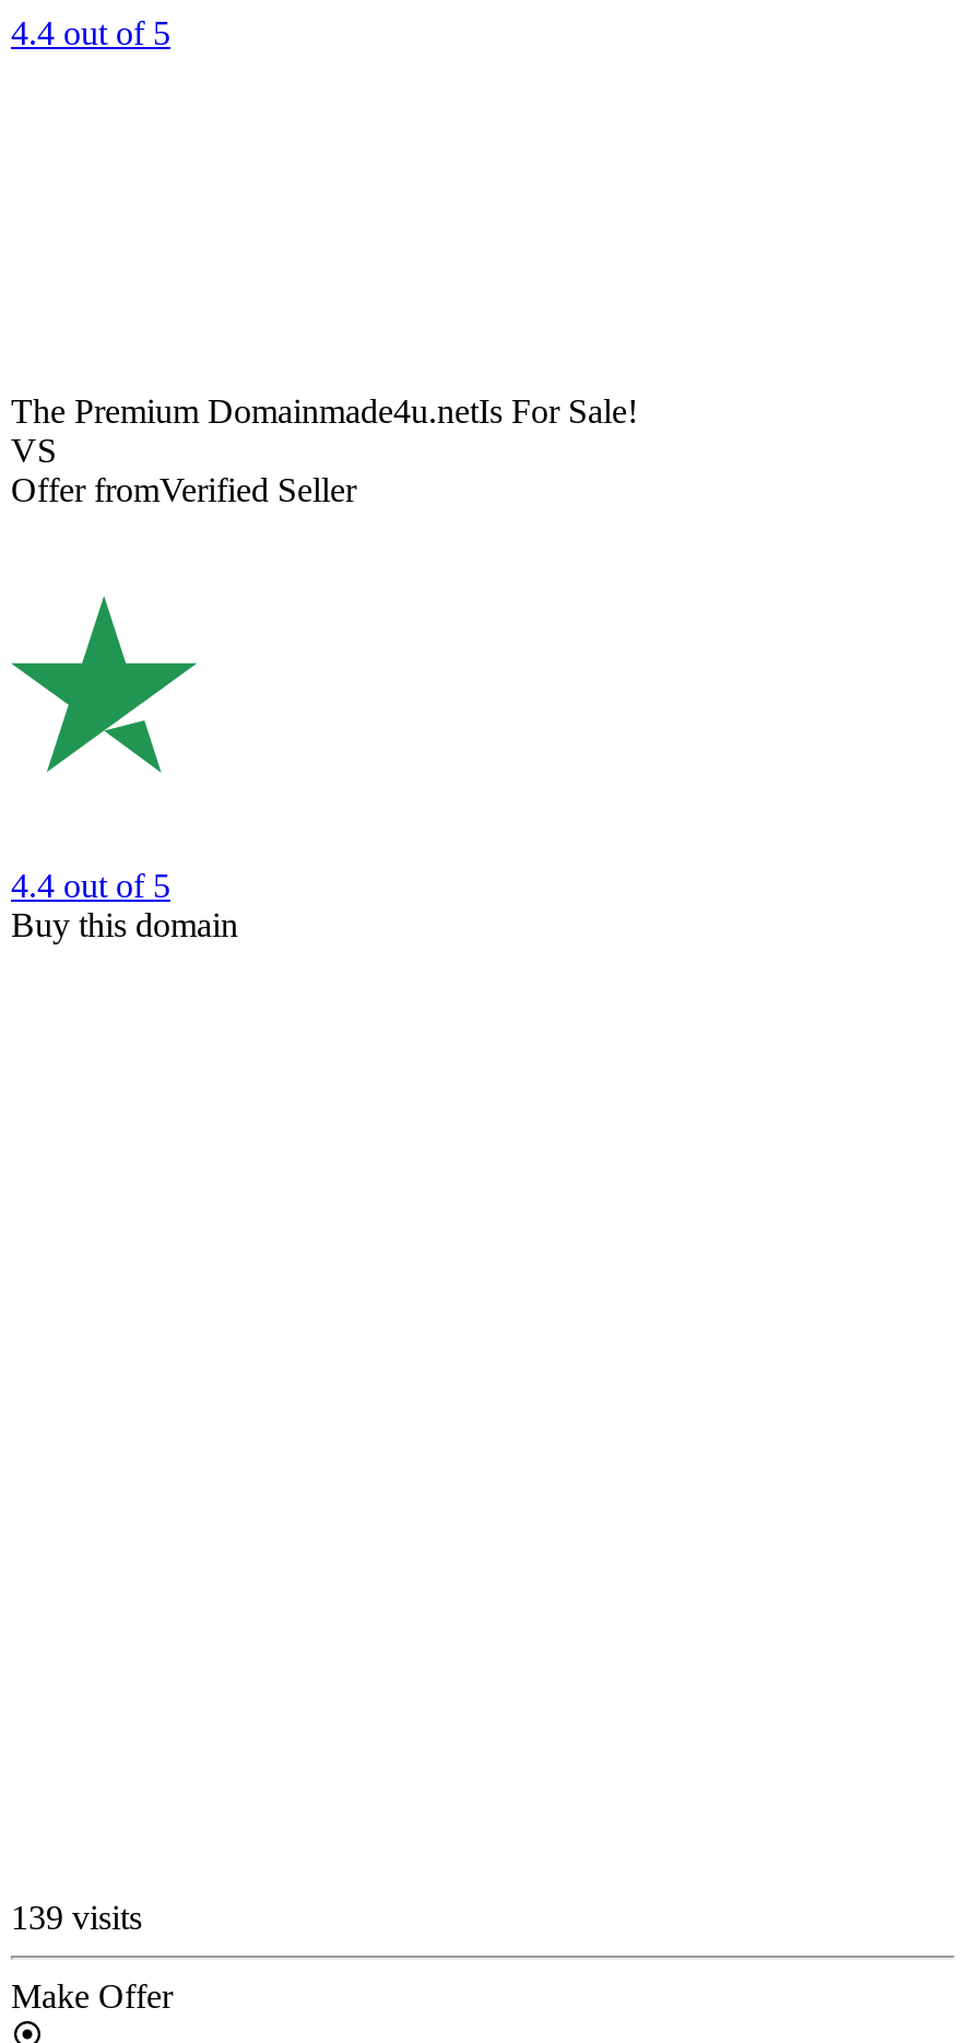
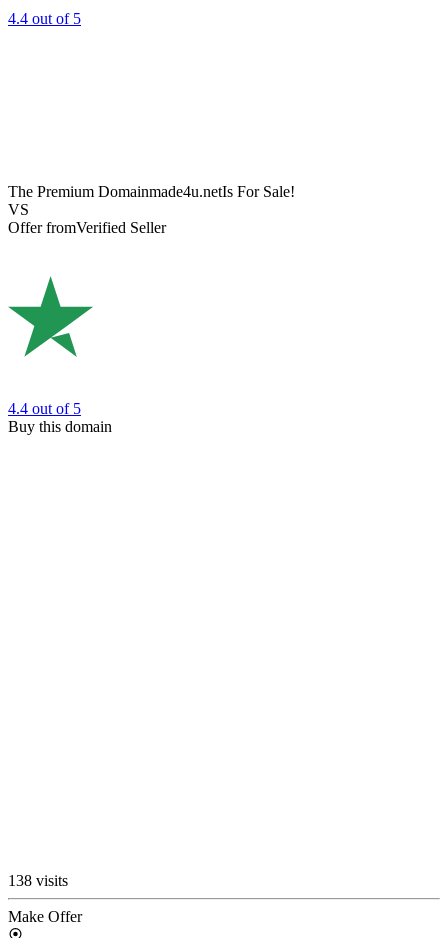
- 139 visits
+ 138 visits
